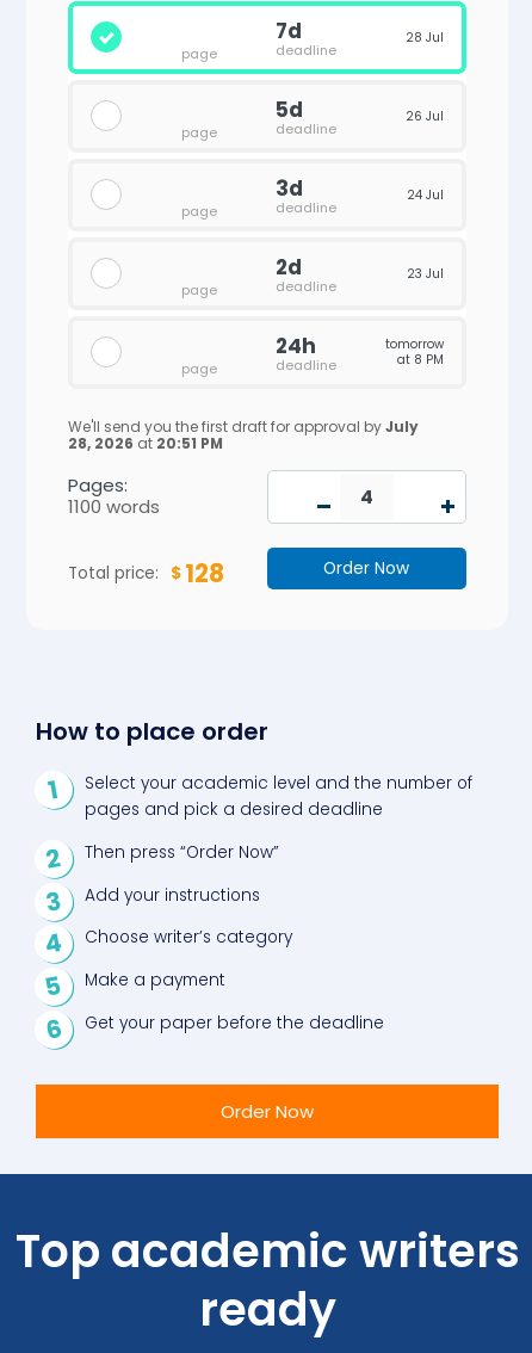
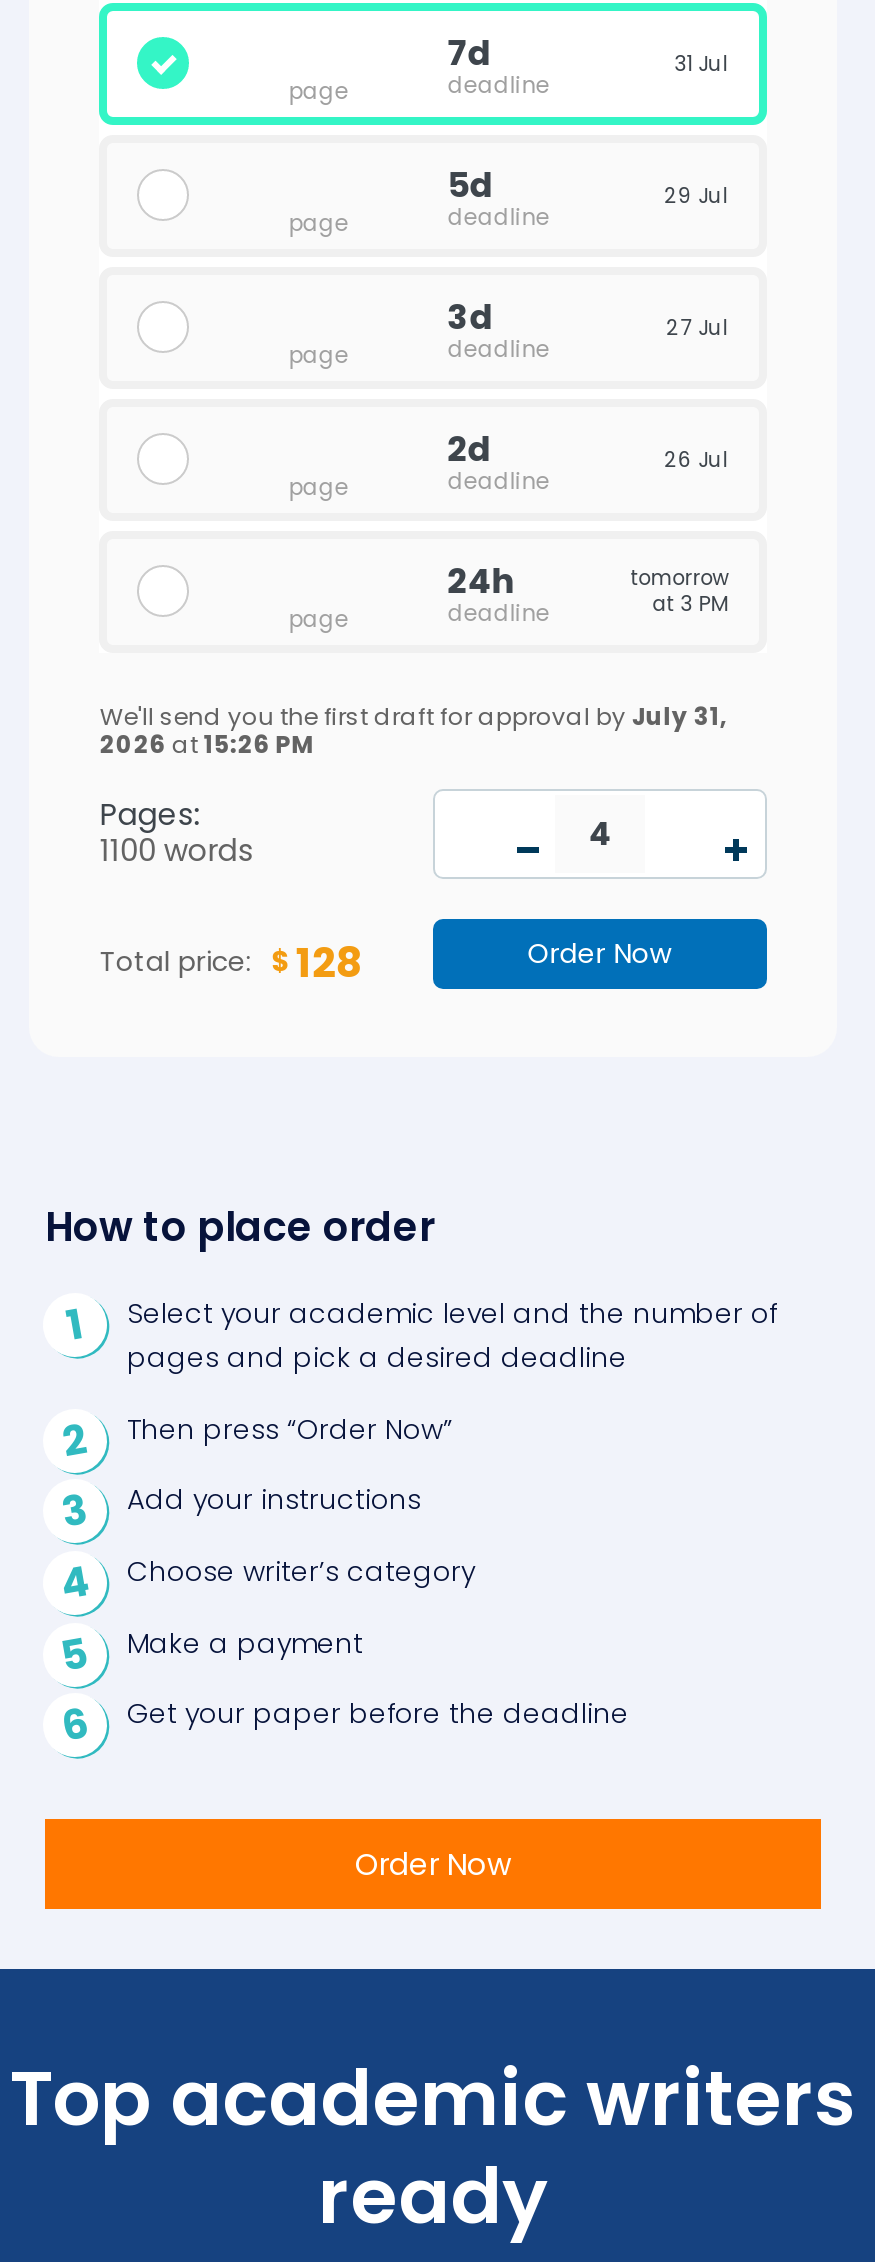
- 28 Jul
+ 31 Jul

- 26 Jul
+ 29 Jul

- 24 Jul
+ 27 Jul

- 23 Jul
+ 26 Jul

- at 8 PM
+ at 3 PM

- We'll send you the first draft for approval by July
- 28, 2026at20:51 PM
+ We'll send you the first draft for approval by July 31,
+ 2026at15:26 PM
